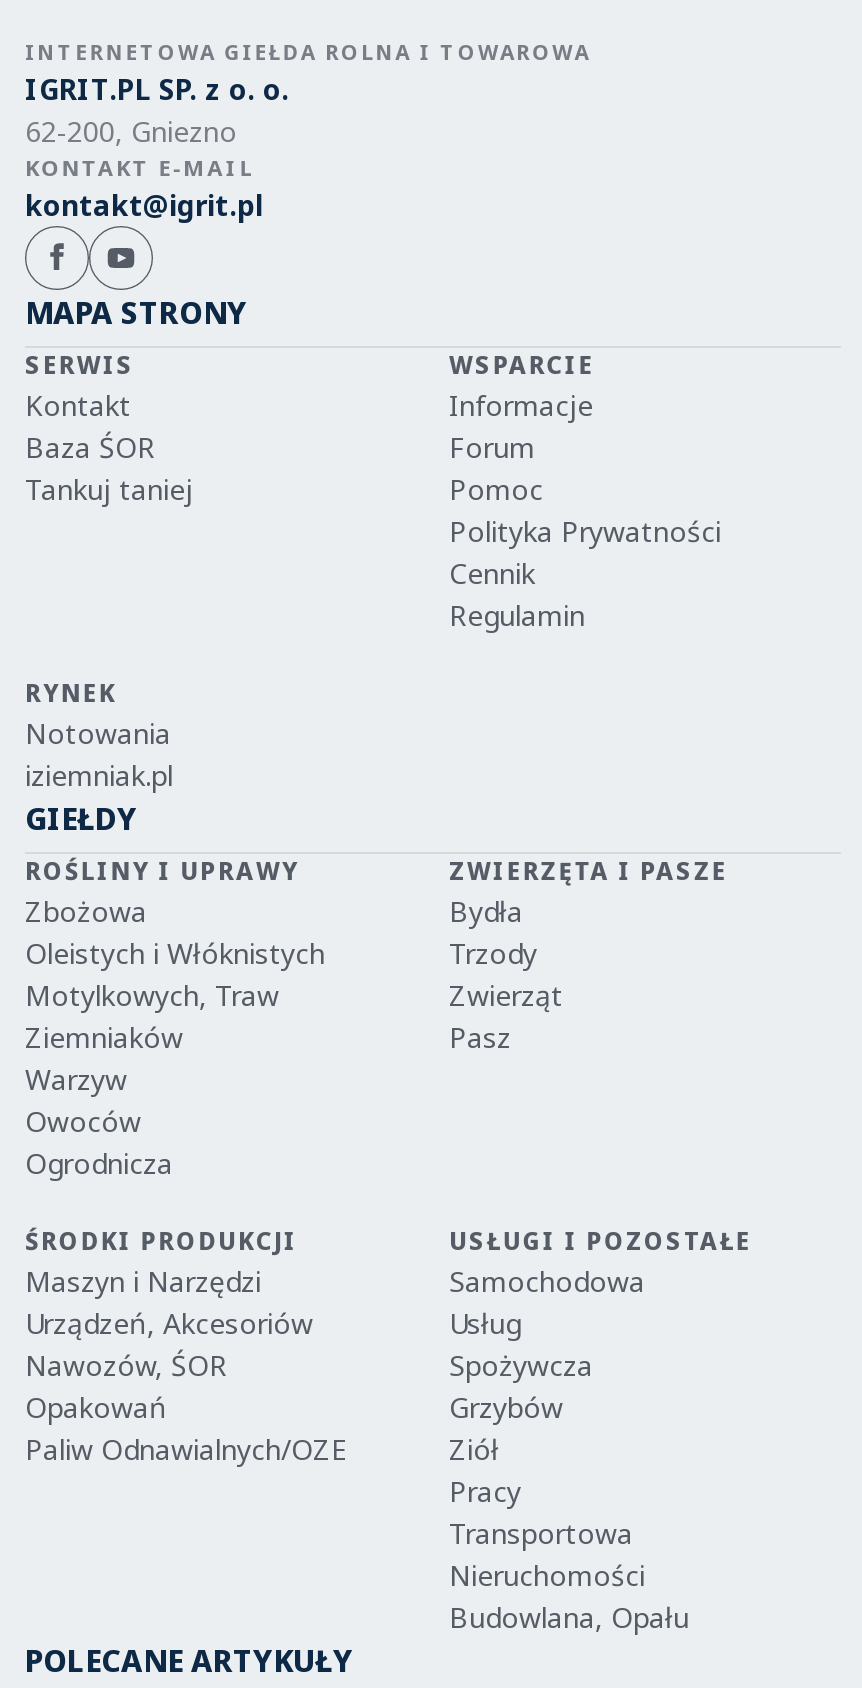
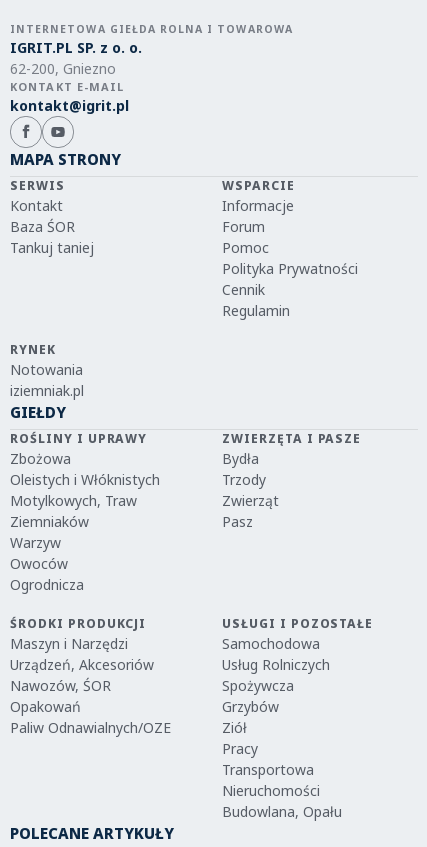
- Usług
+ Usług Rolniczych
